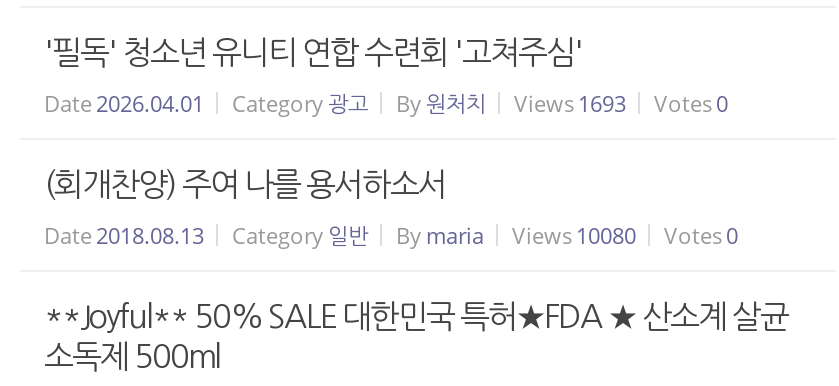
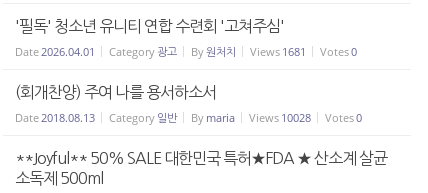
- Date 2026.04.01 Category 광고 By 원처치 Views 1693 Votes 0
+ Date 2026.04.01 Category 광고 By 원처치 Views 1681 Votes 0

- Date 2018.08.13 Category 일반 By maria Views 10080 Votes 0
+ Date 2018.08.13 Category 일반 By maria Views 10028 Votes 0
